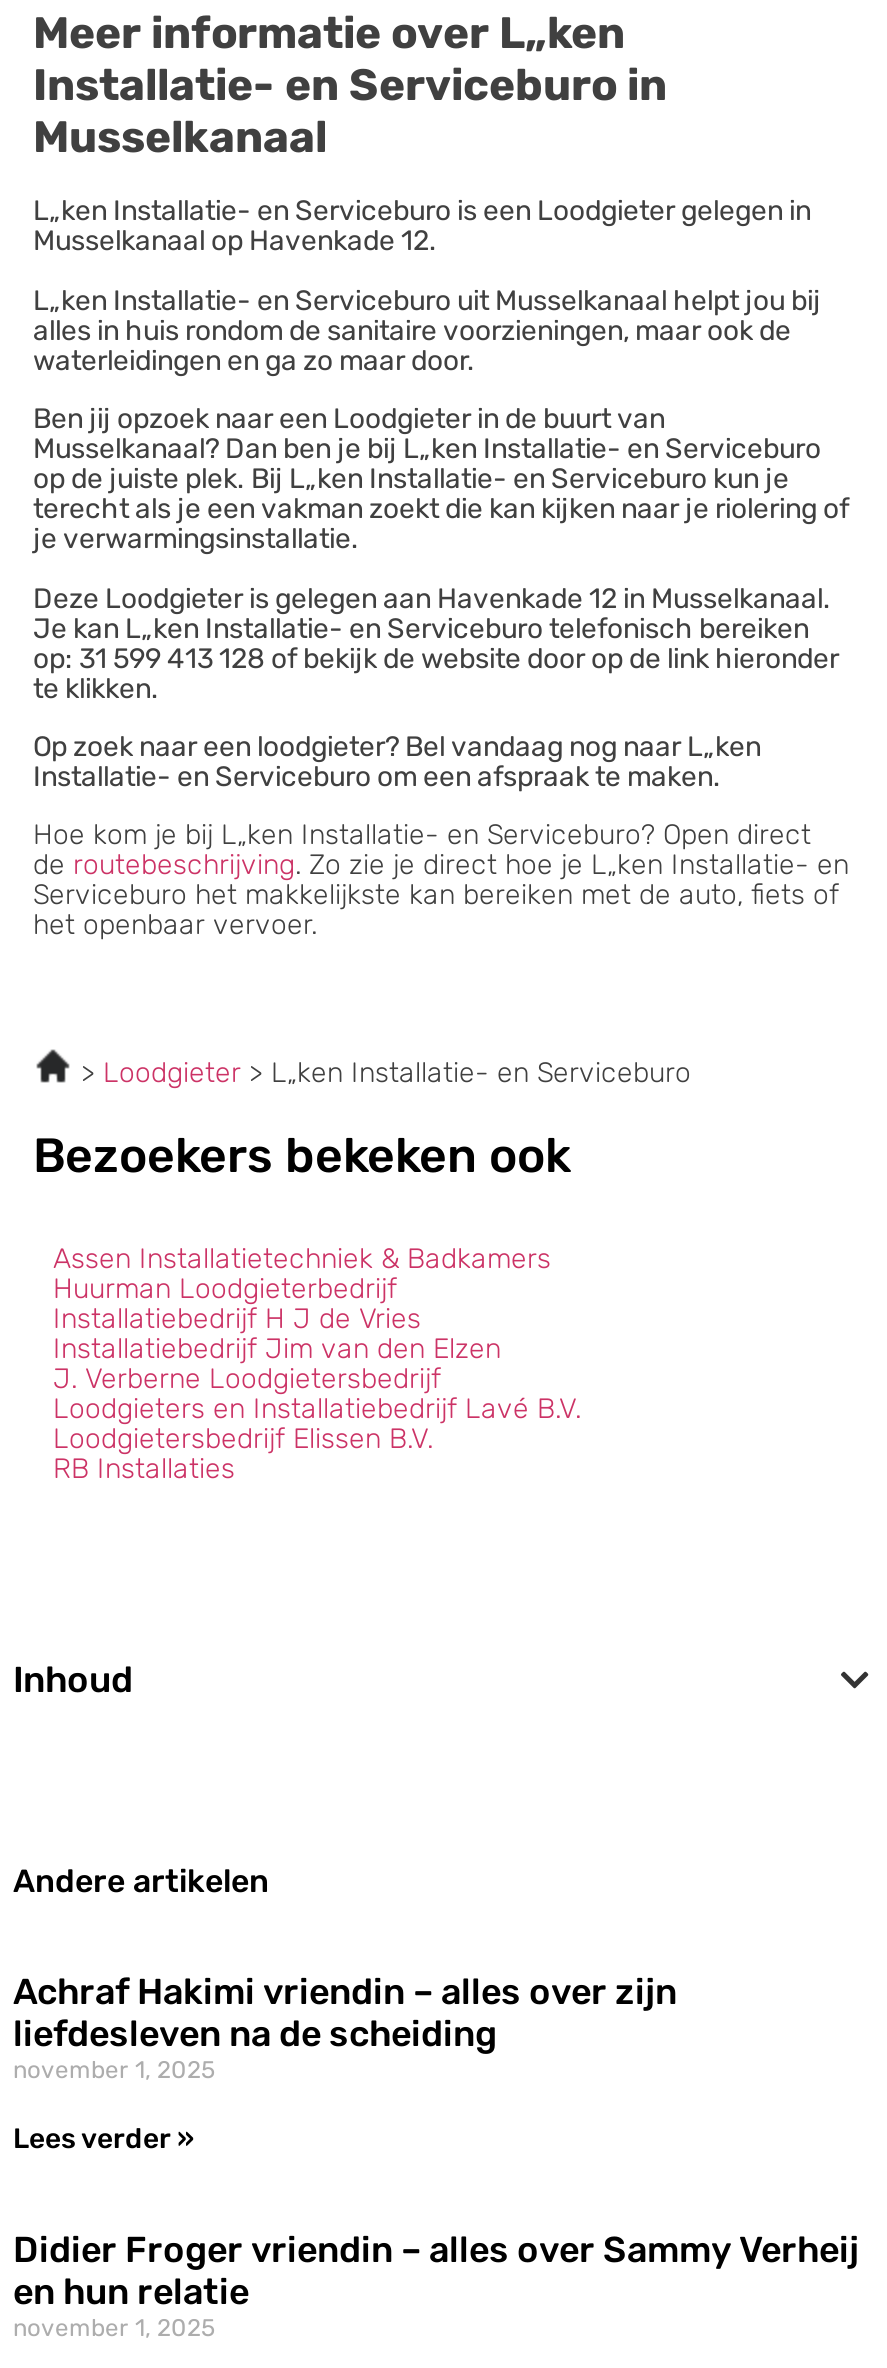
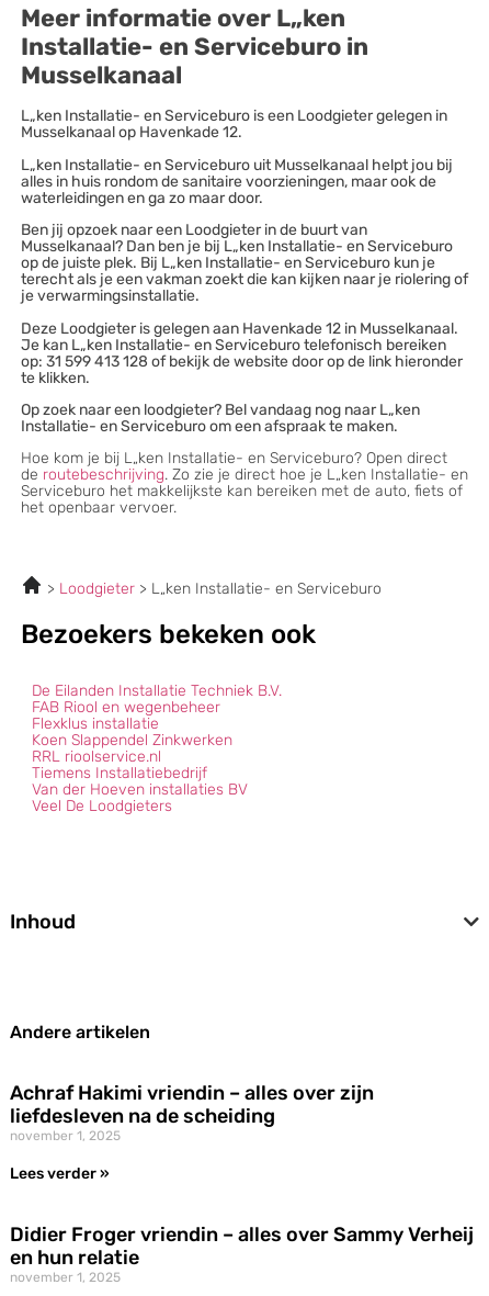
- Assen Installatietechniek & Badkamers
- Huurman Loodgieterbedrijf
- Installatiebedrijf H J de Vries
- Installatiebedrijf Jim van den Elzen
- J. Verberne Loodgietersbedrijf
- Loodgieters en Installatiebedrijf Lavé B.V.
- Loodgietersbedrijf Elissen B.V.
- RB Installaties
+ De Eilanden Installatie Techniek B.V.
+ FAB Riool en wegenbeheer
+ Flexklus installatie
+ Koen Slappendel Zinkwerken
+ RRL rioolservice.nl
+ Tiemens Installatiebedrijf
+ Van der Hoeven installaties BV
+ Veel De Loodgieters
